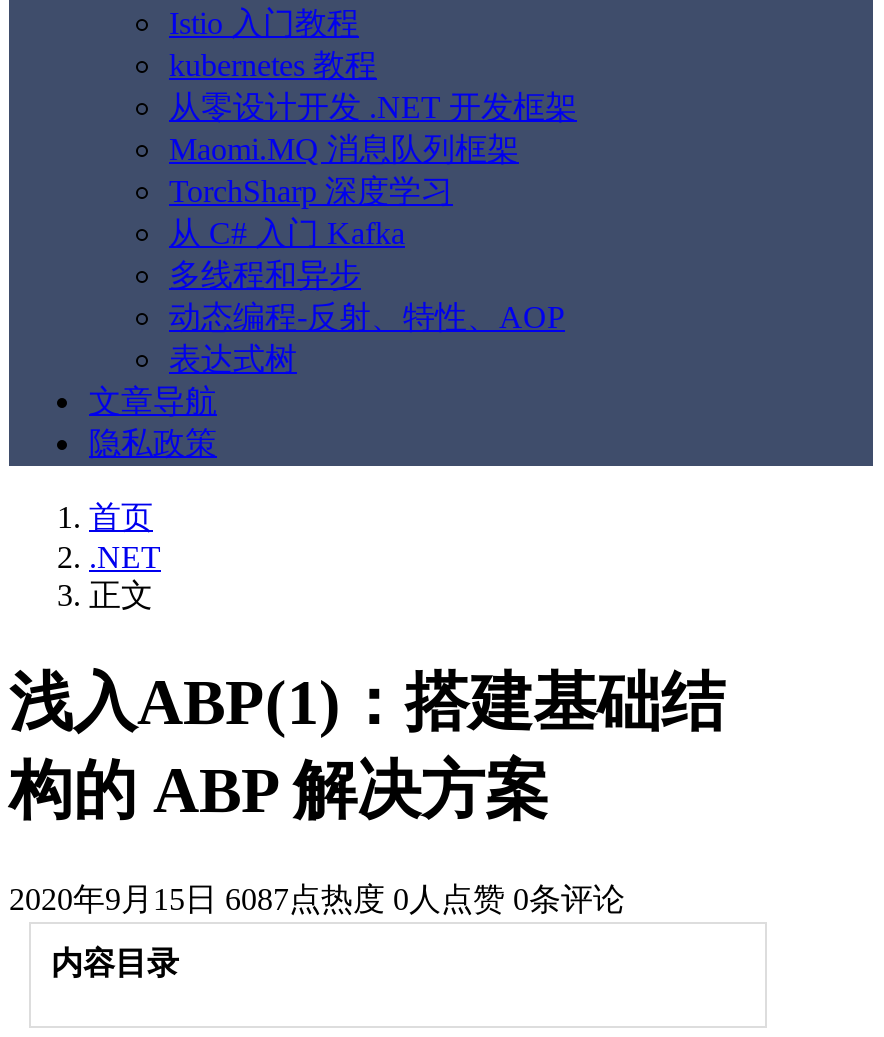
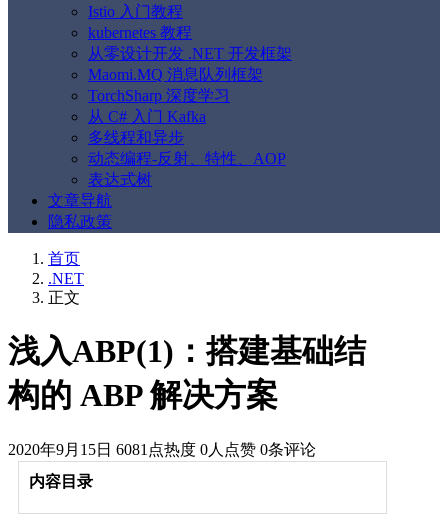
- 2020年9月15日 6087点热度 0人点赞 0条评论
+ 2020年9月15日 6081点热度 0人点赞 0条评论
